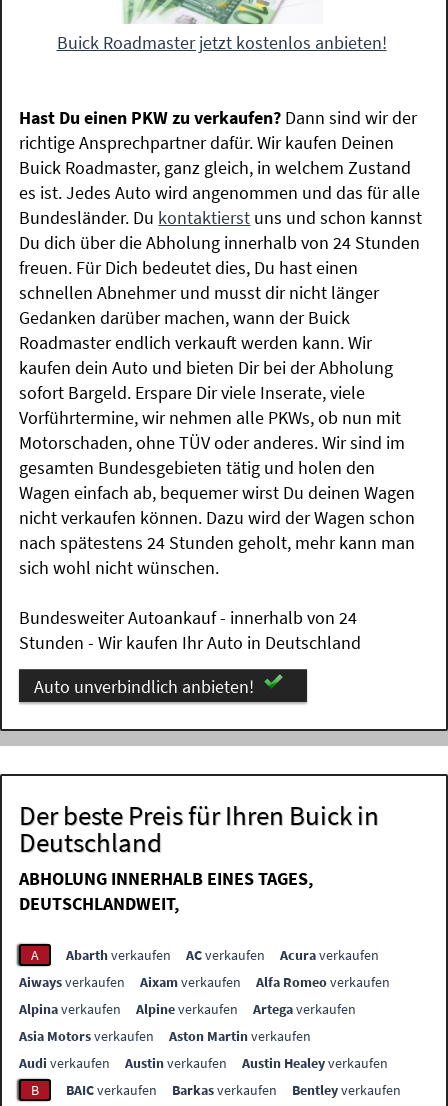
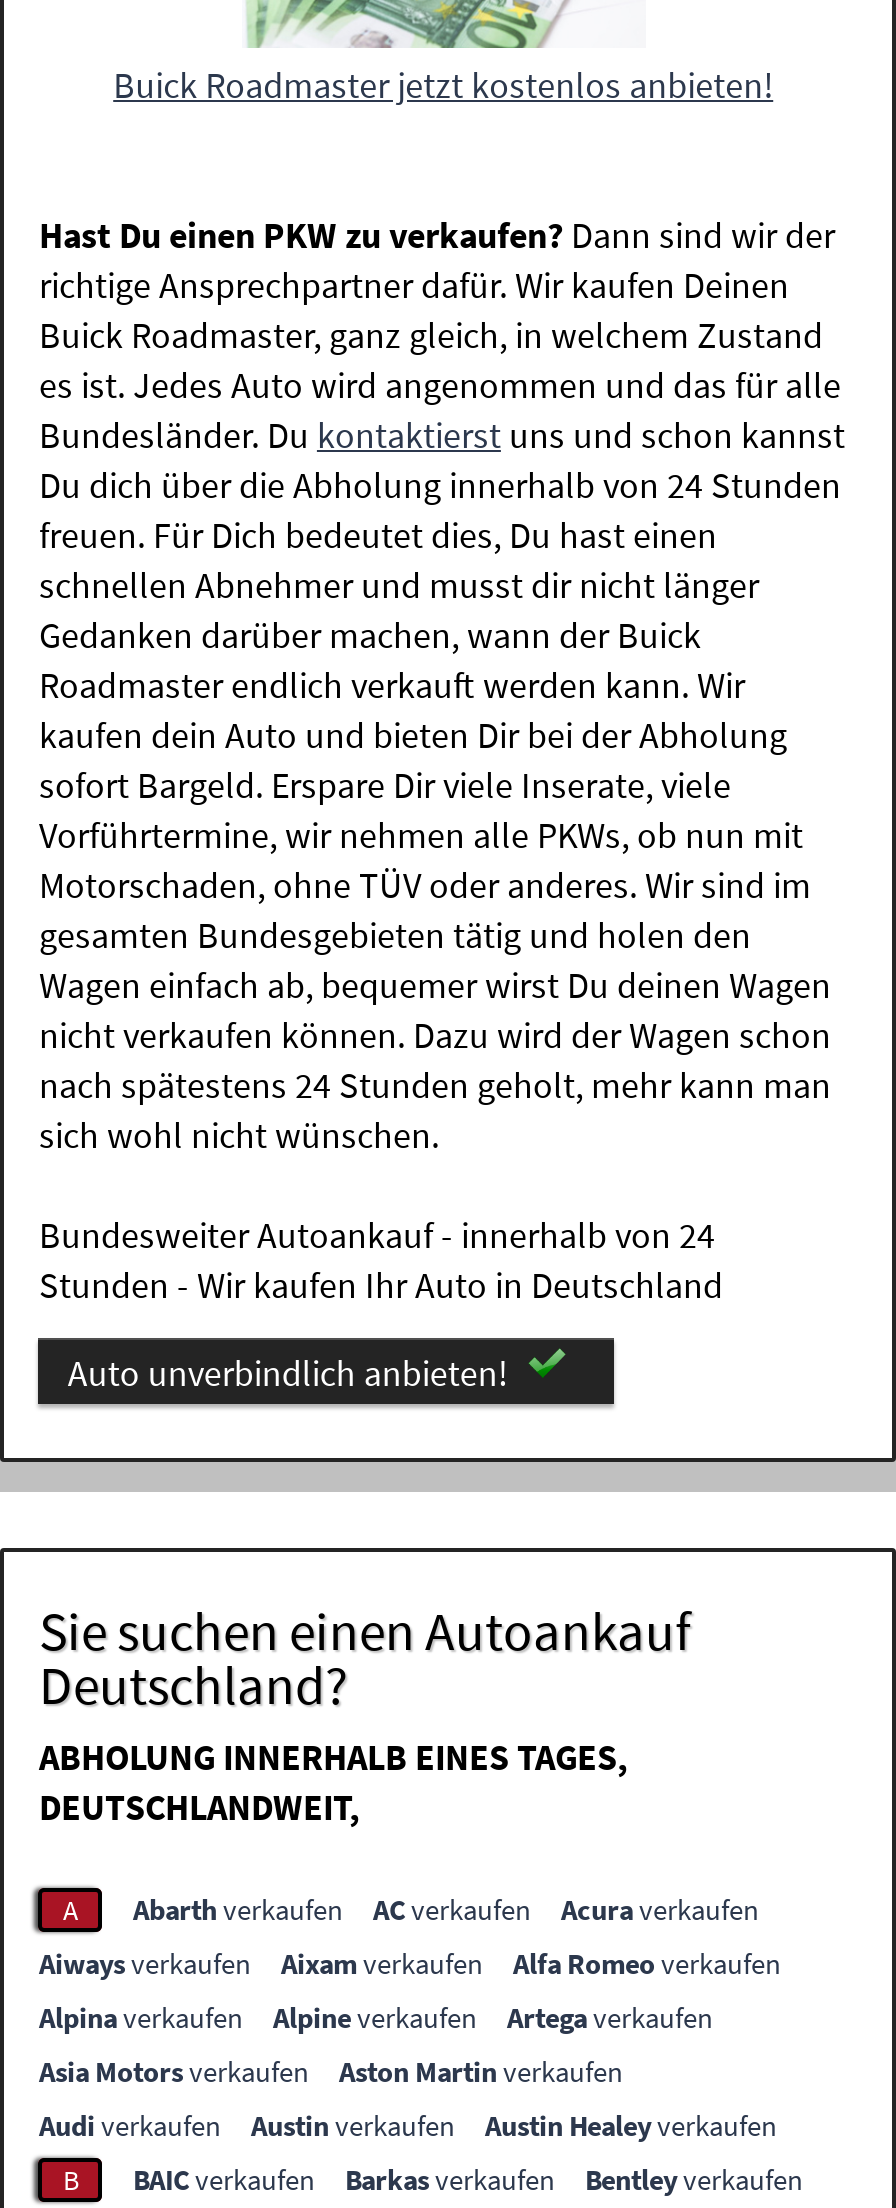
- Der beste Preis für Ihren Buick in
- Deutschland
+ Sie suchen einen Autoankauf
+ Deutschland?
